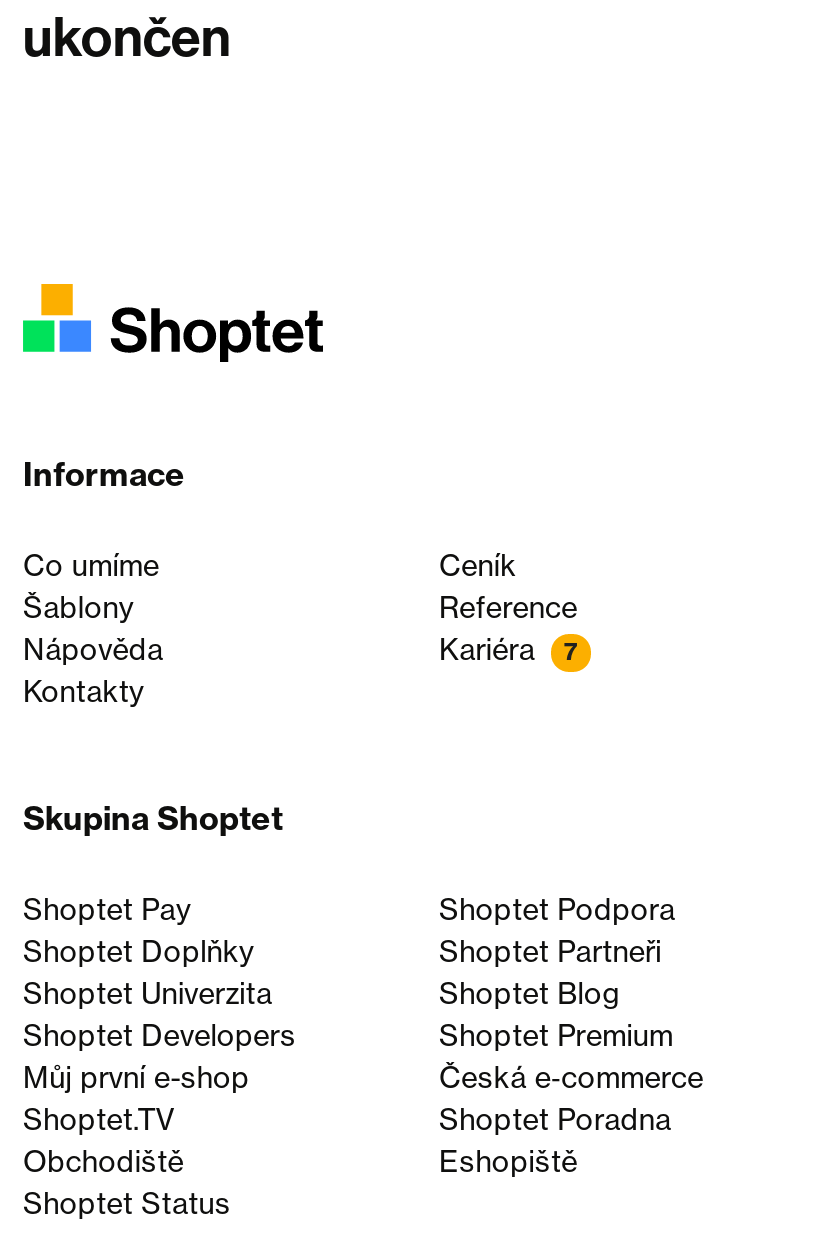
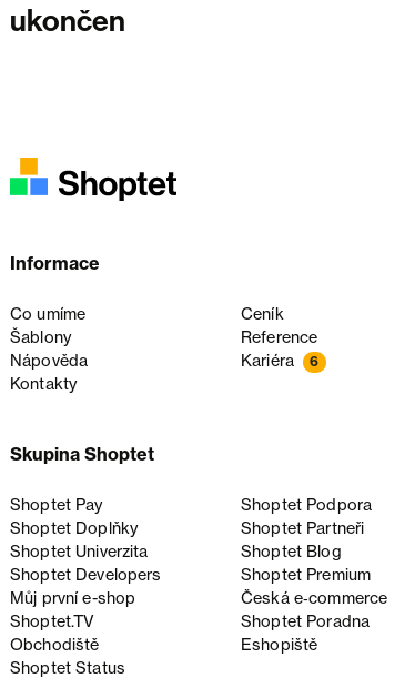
- Kariéra 7
+ Kariéra 6
